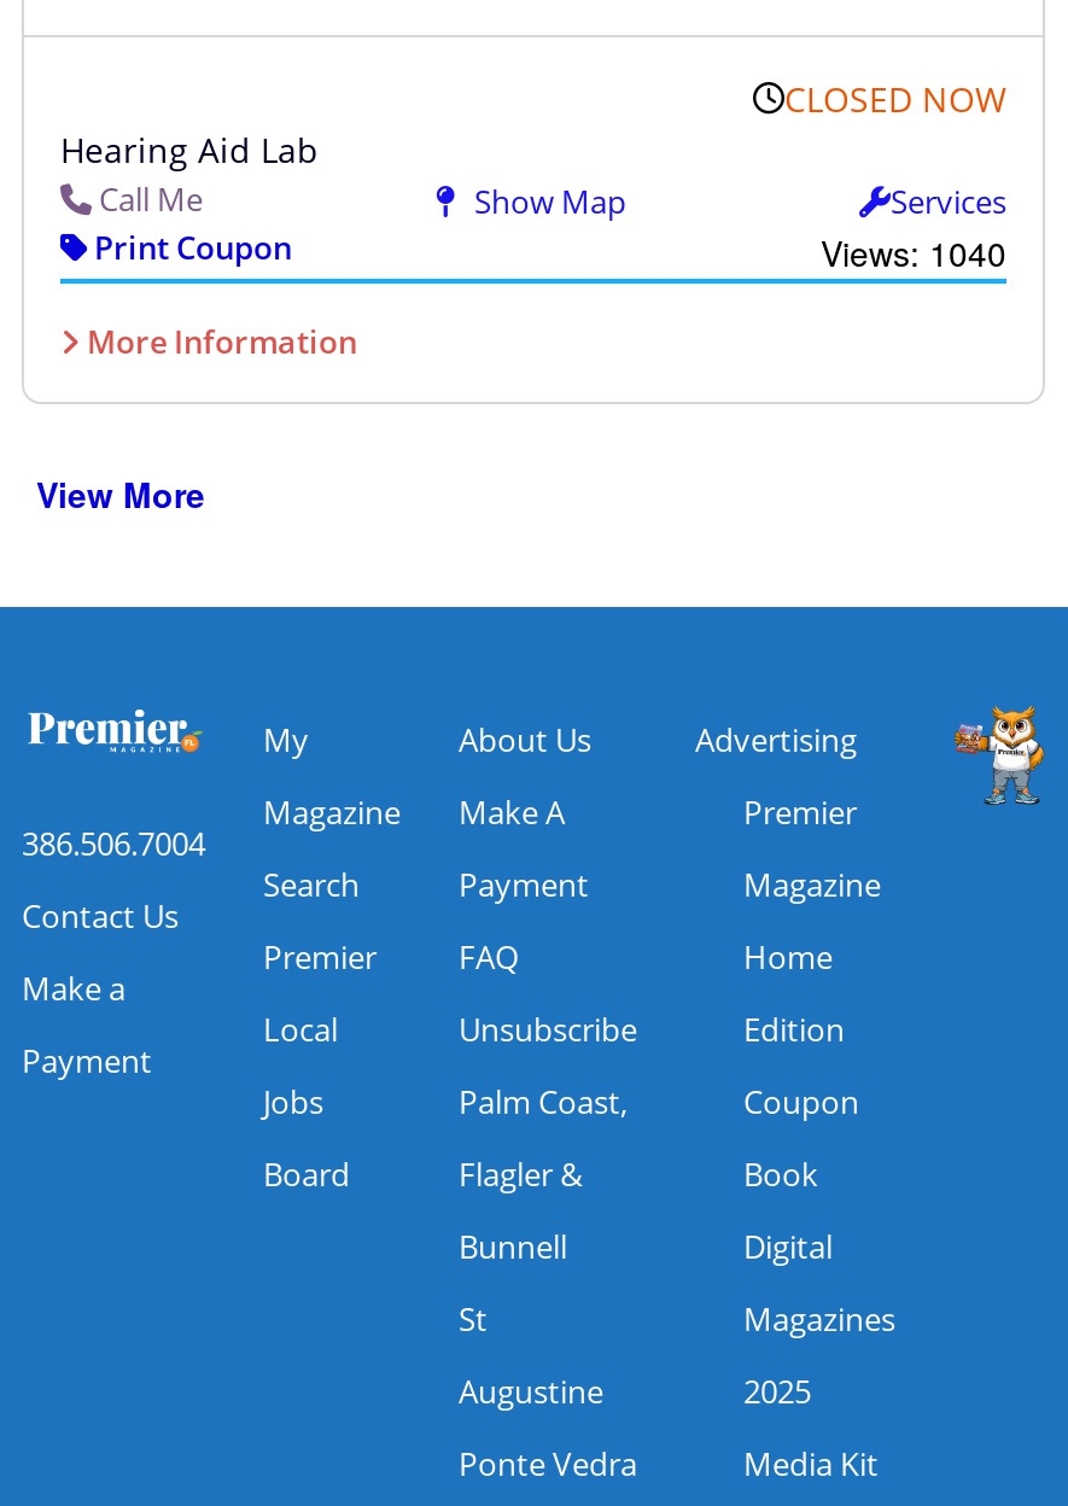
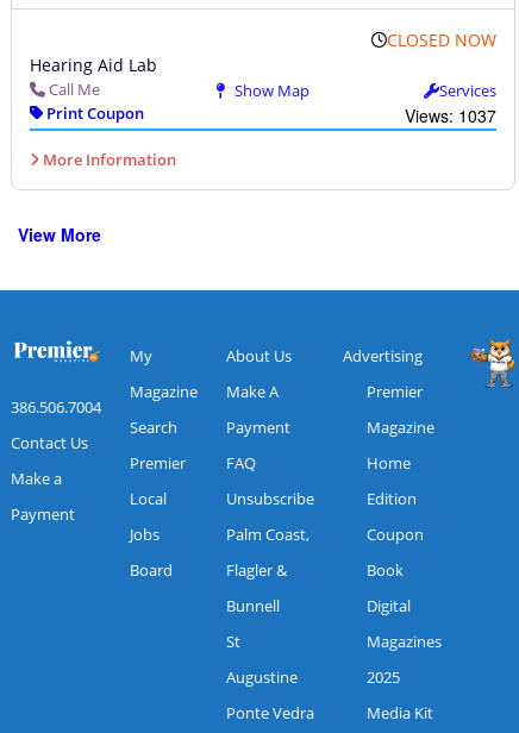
- Views: 1040
+ Views: 1037
